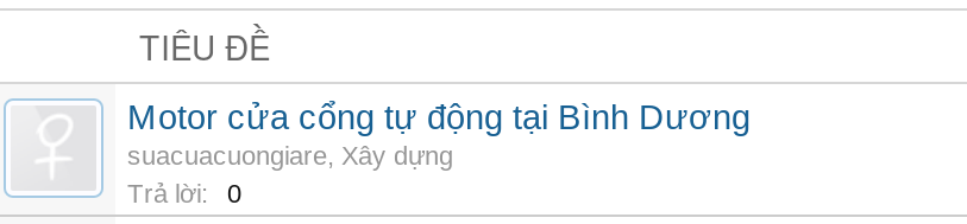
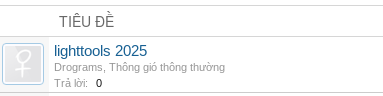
- Motor cửa cổng tự động tại Bình Dương
- suacuacuongiare, Xây dựng
+ lighttools 2025
+ Drograms, Thông gió thông thường
